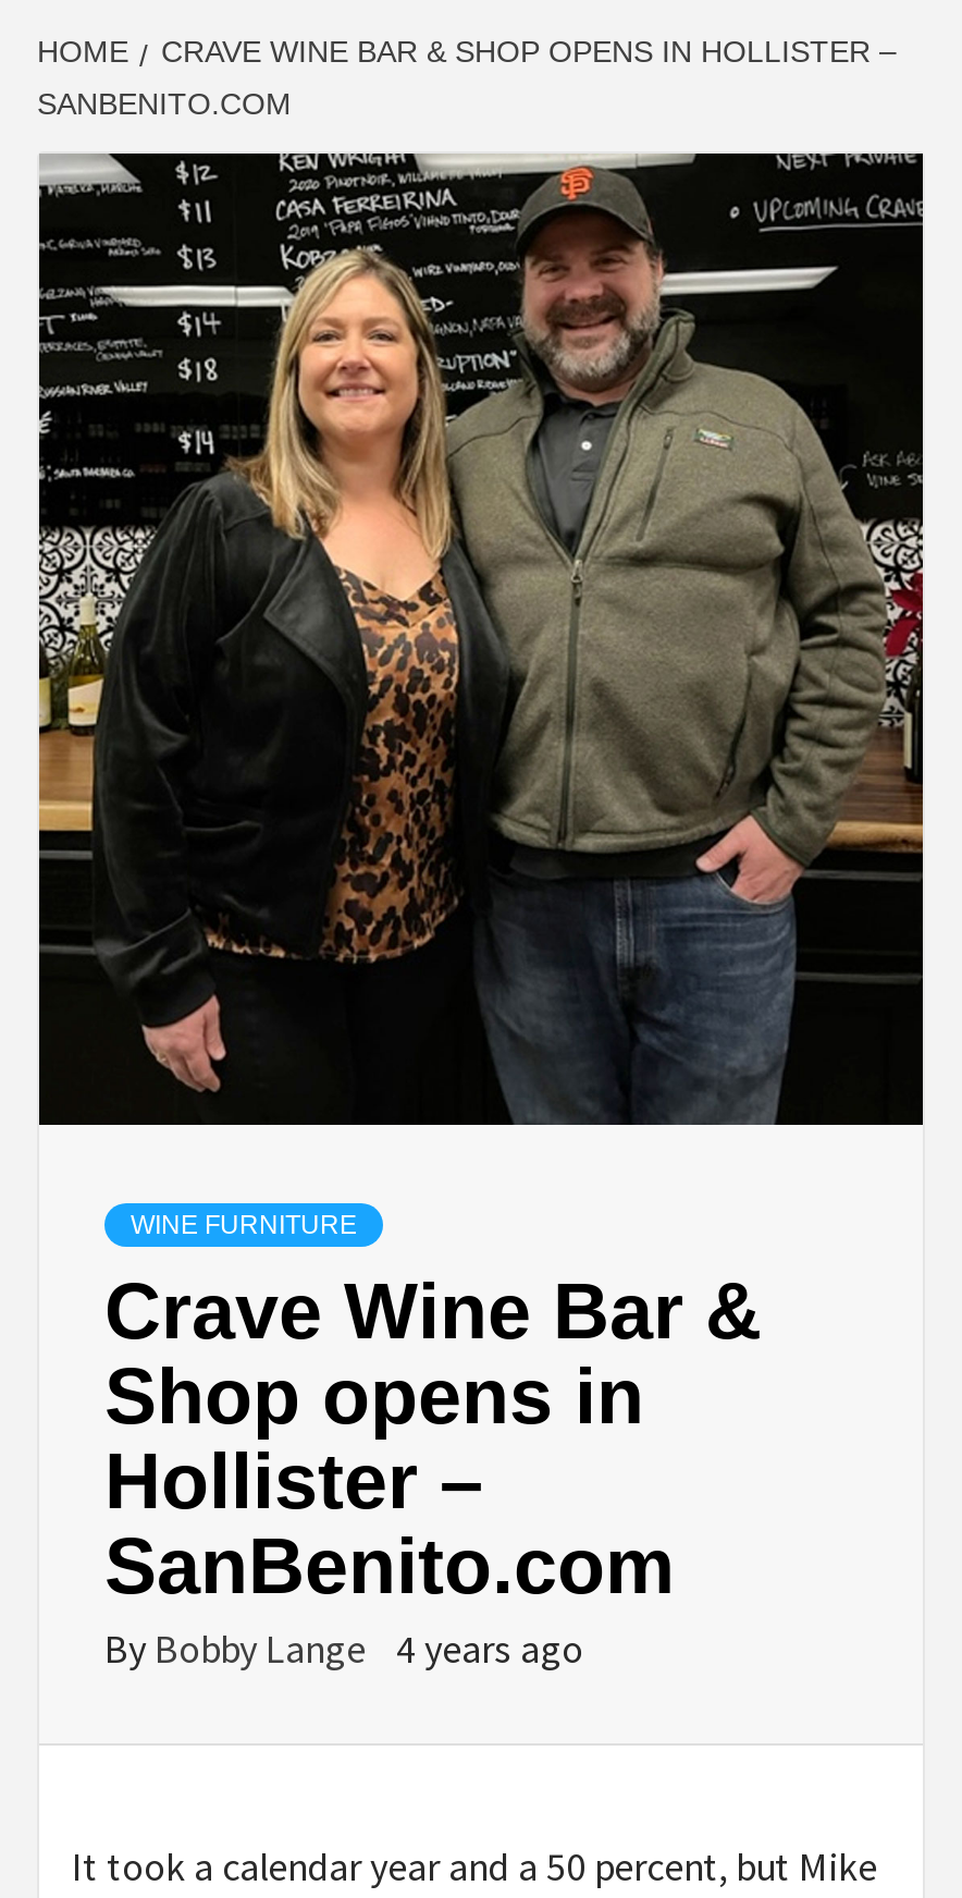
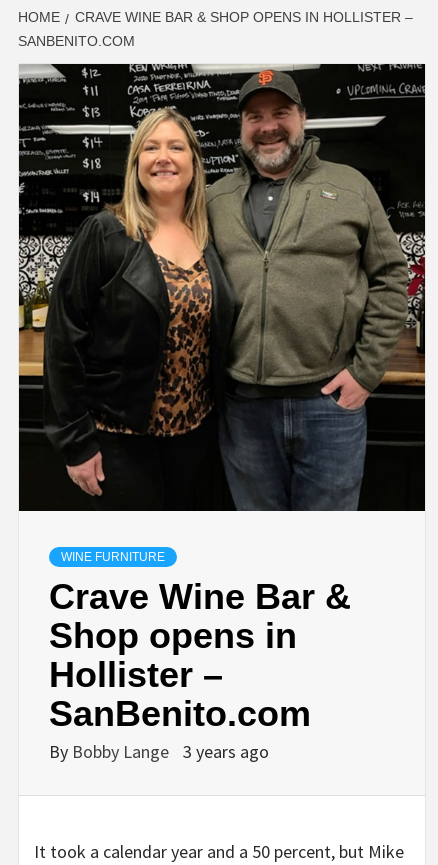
- By Bobby Lange 4 years ago
+ By Bobby Lange 3 years ago
